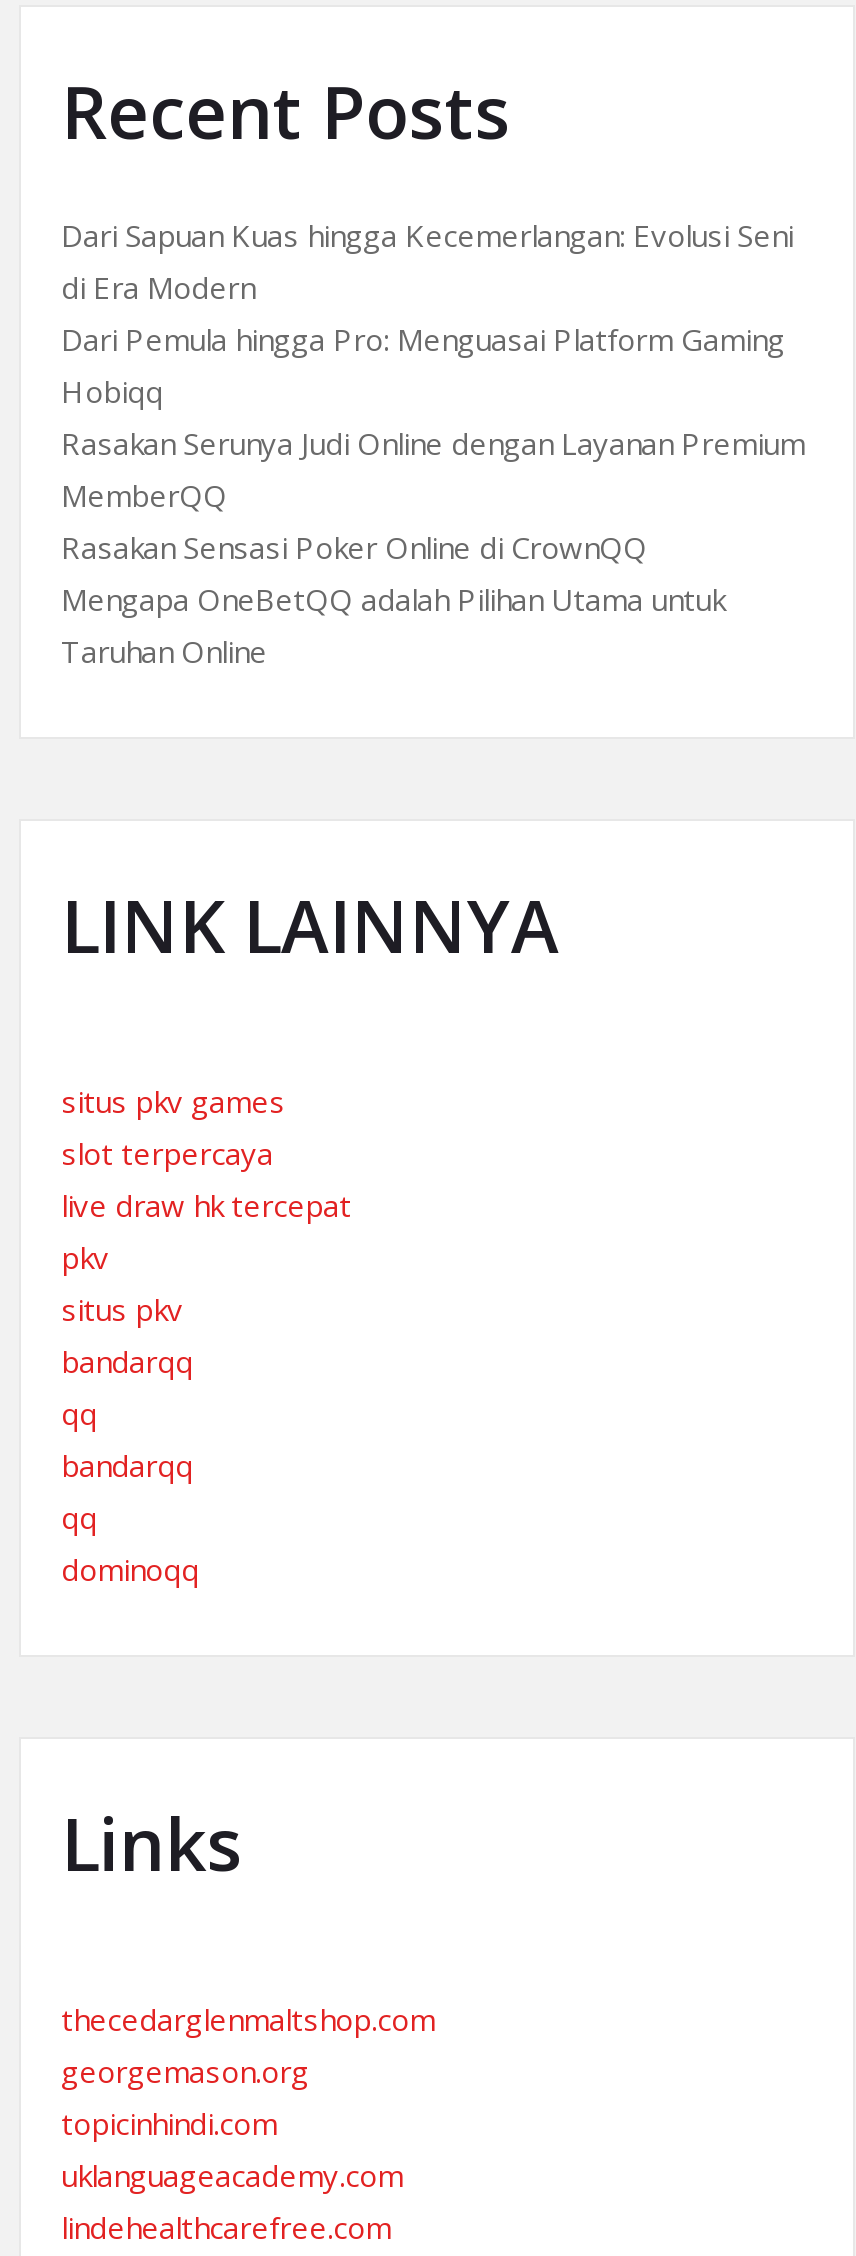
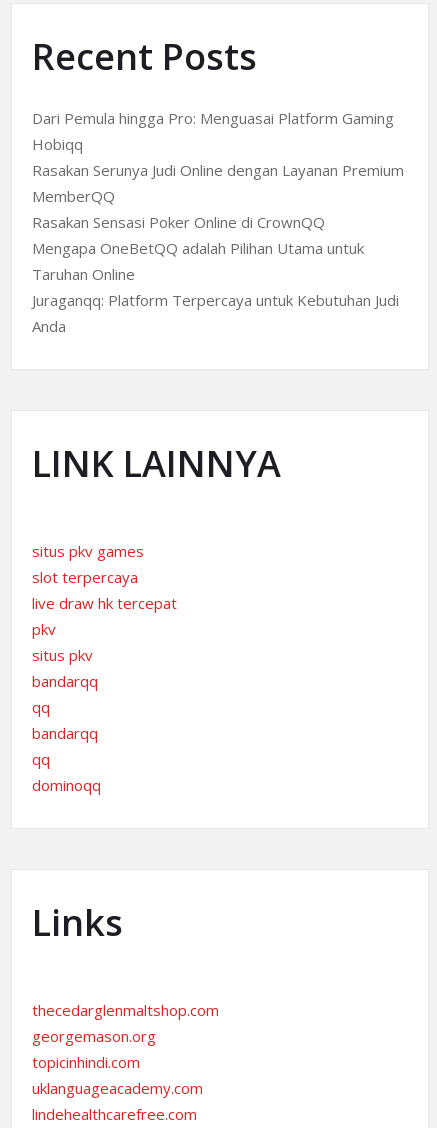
- Dari Sapuan Kuas hingga Kecemerlangan: Evolusi Seni
- di Era Modern

moved up: Dari Pemula hingga Pro: Menguasai Platform Gaming | Hobiqq | Rasakan Serunya Judi Online dengan Layanan Premium | MemberQQ | Rasakan Sensasi Poker Online di CrownQQ | Mengapa OneBetQQ adalah Pilihan Utama untuk | Taruhan Online

+ Juraganqq: Platform Terpercaya untuk Kebutuhan Judi
+ Anda
